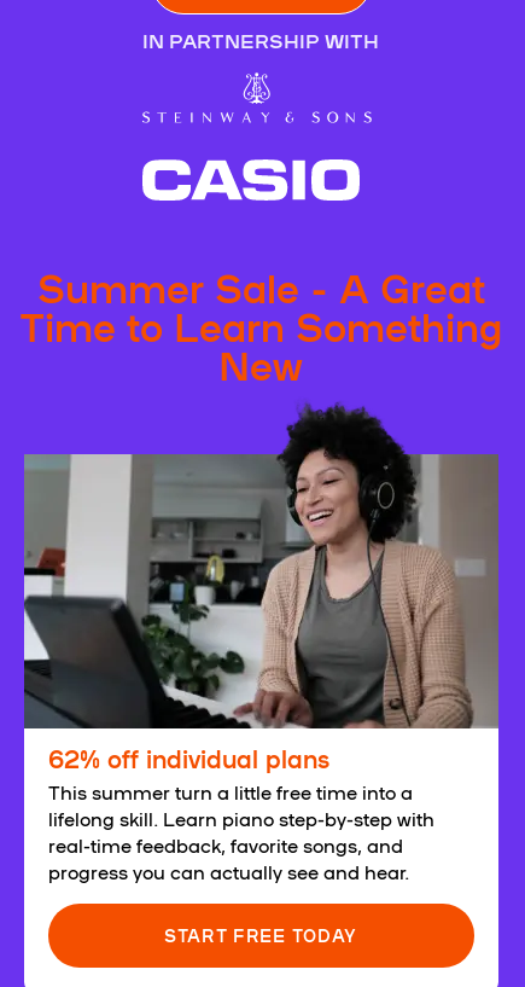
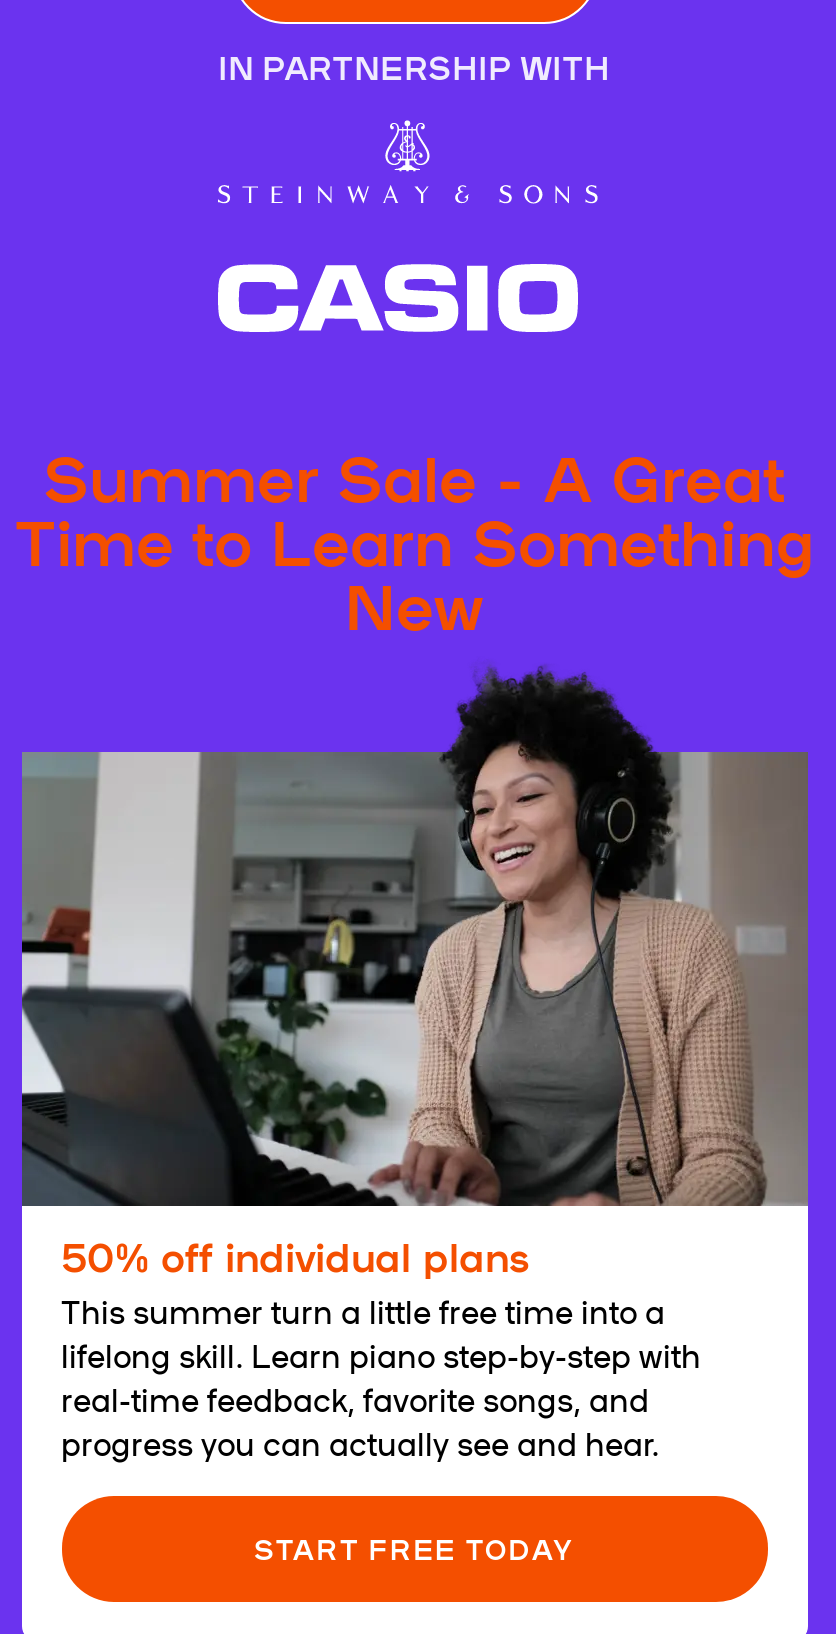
- 62% off individual plans
+ 50% off individual plans
